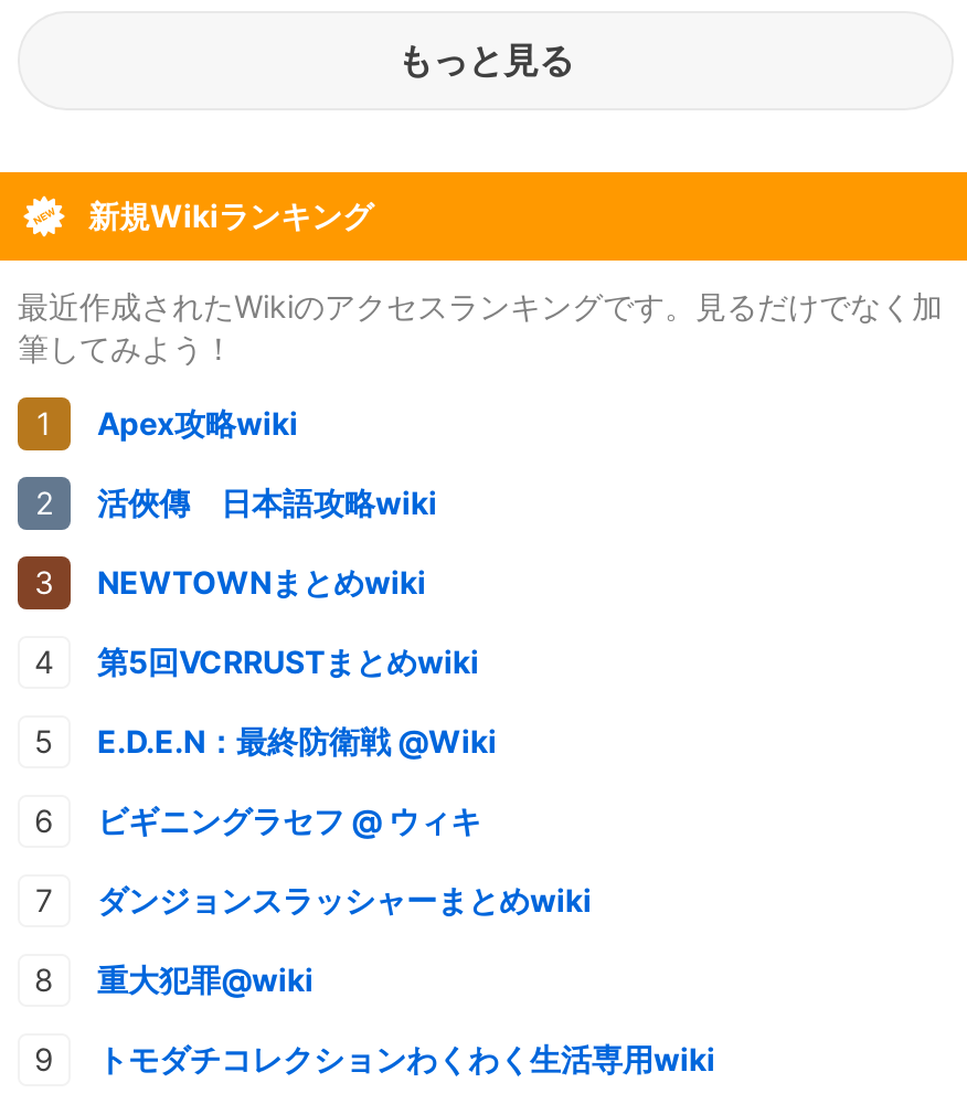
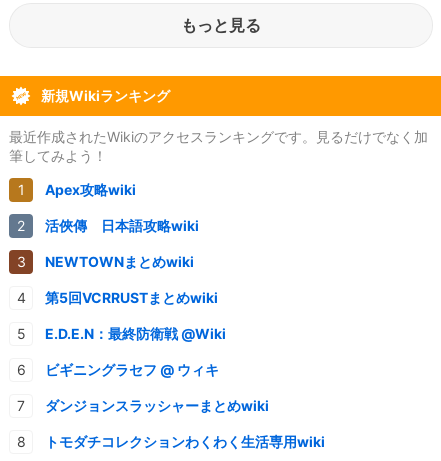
- 重大犯罪@wiki
